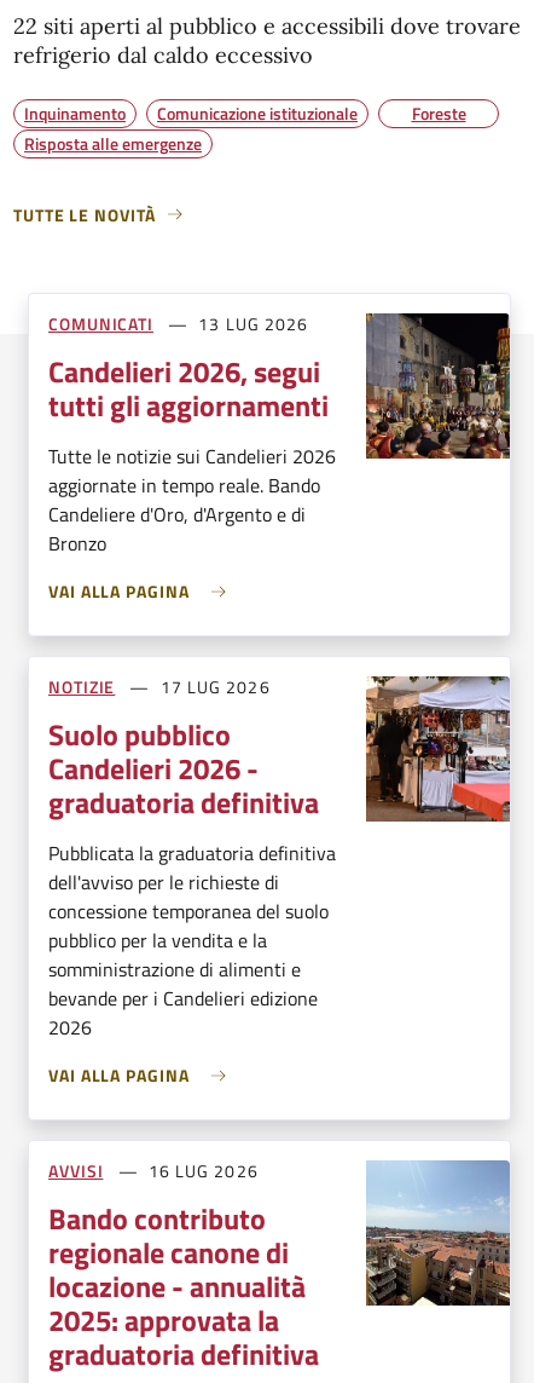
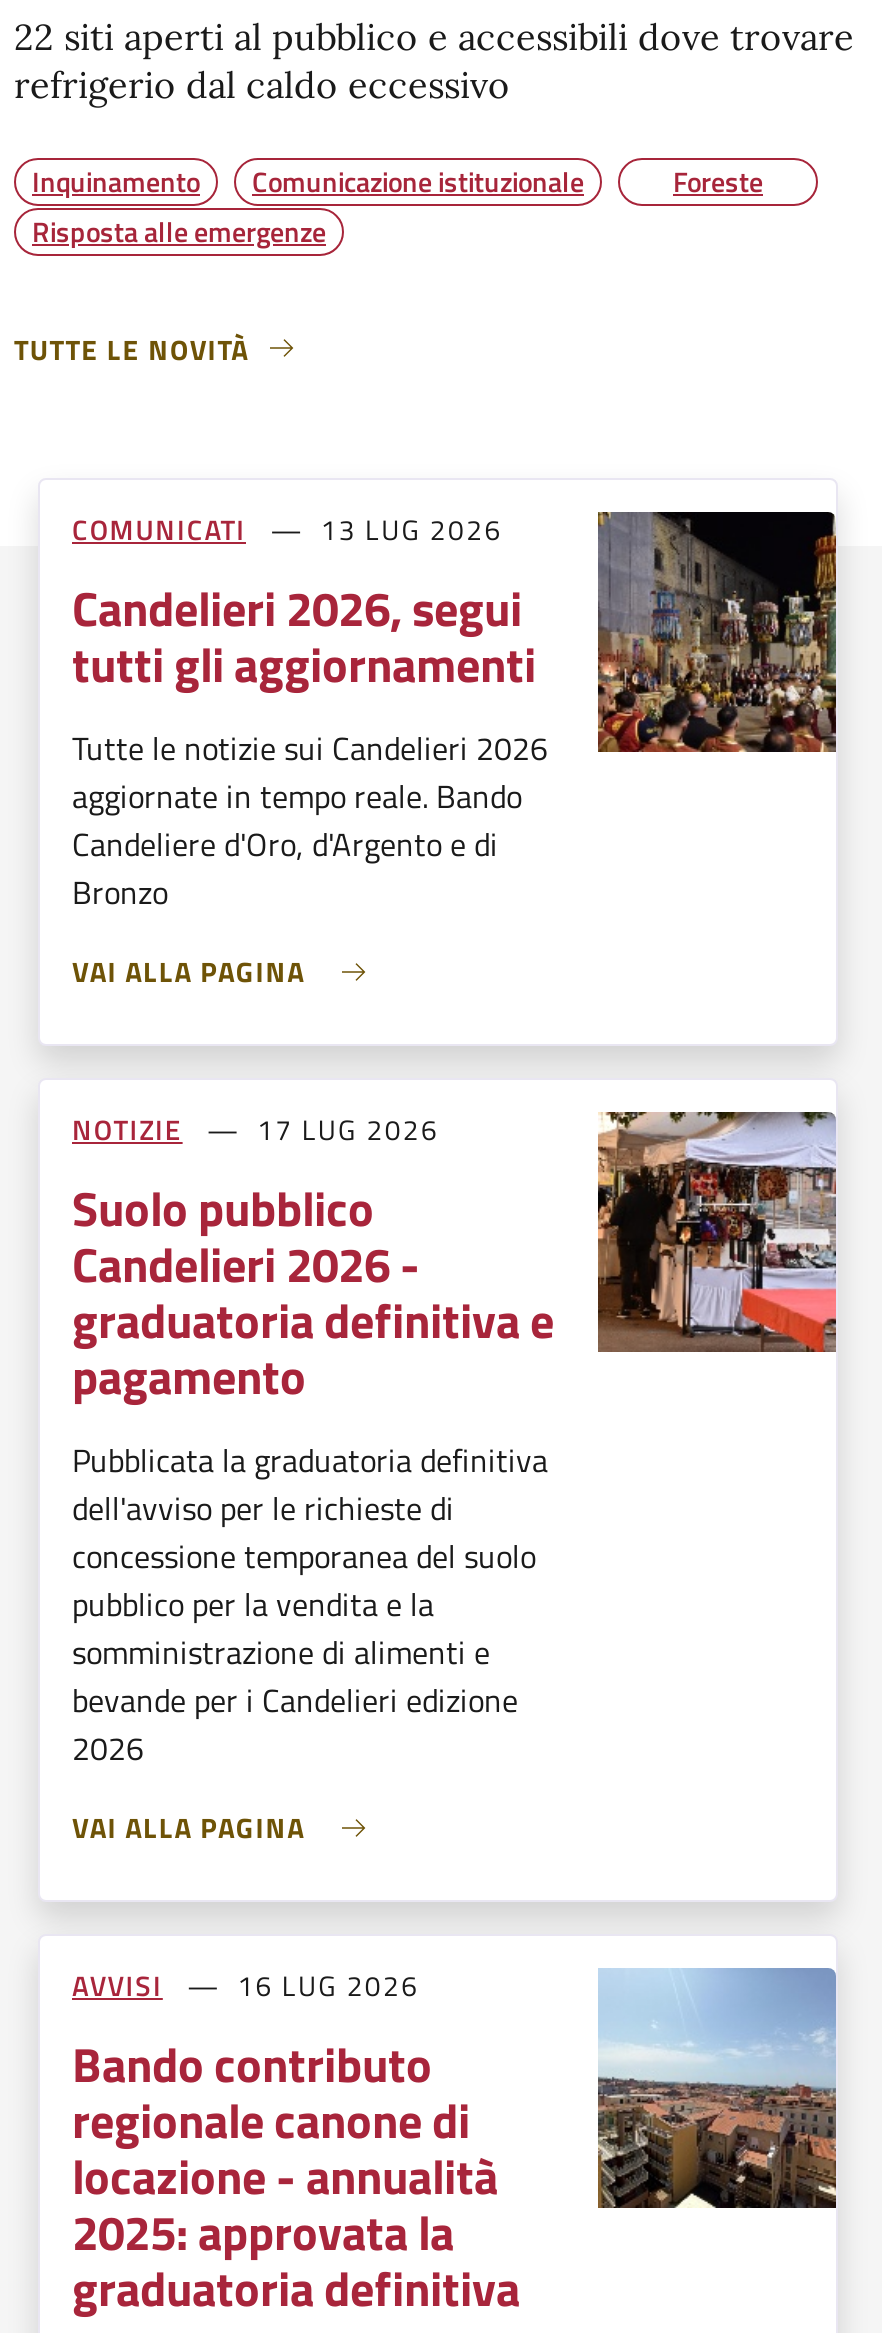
- graduatoria definitiva
+ graduatoria definitiva e
+ pagamento
